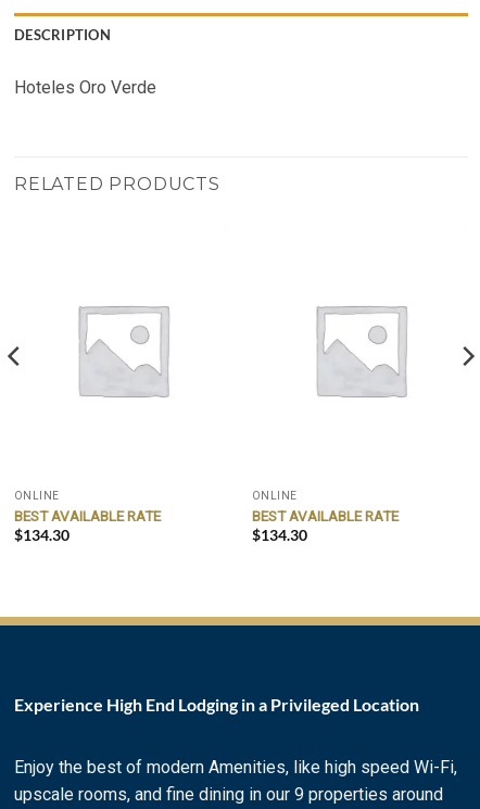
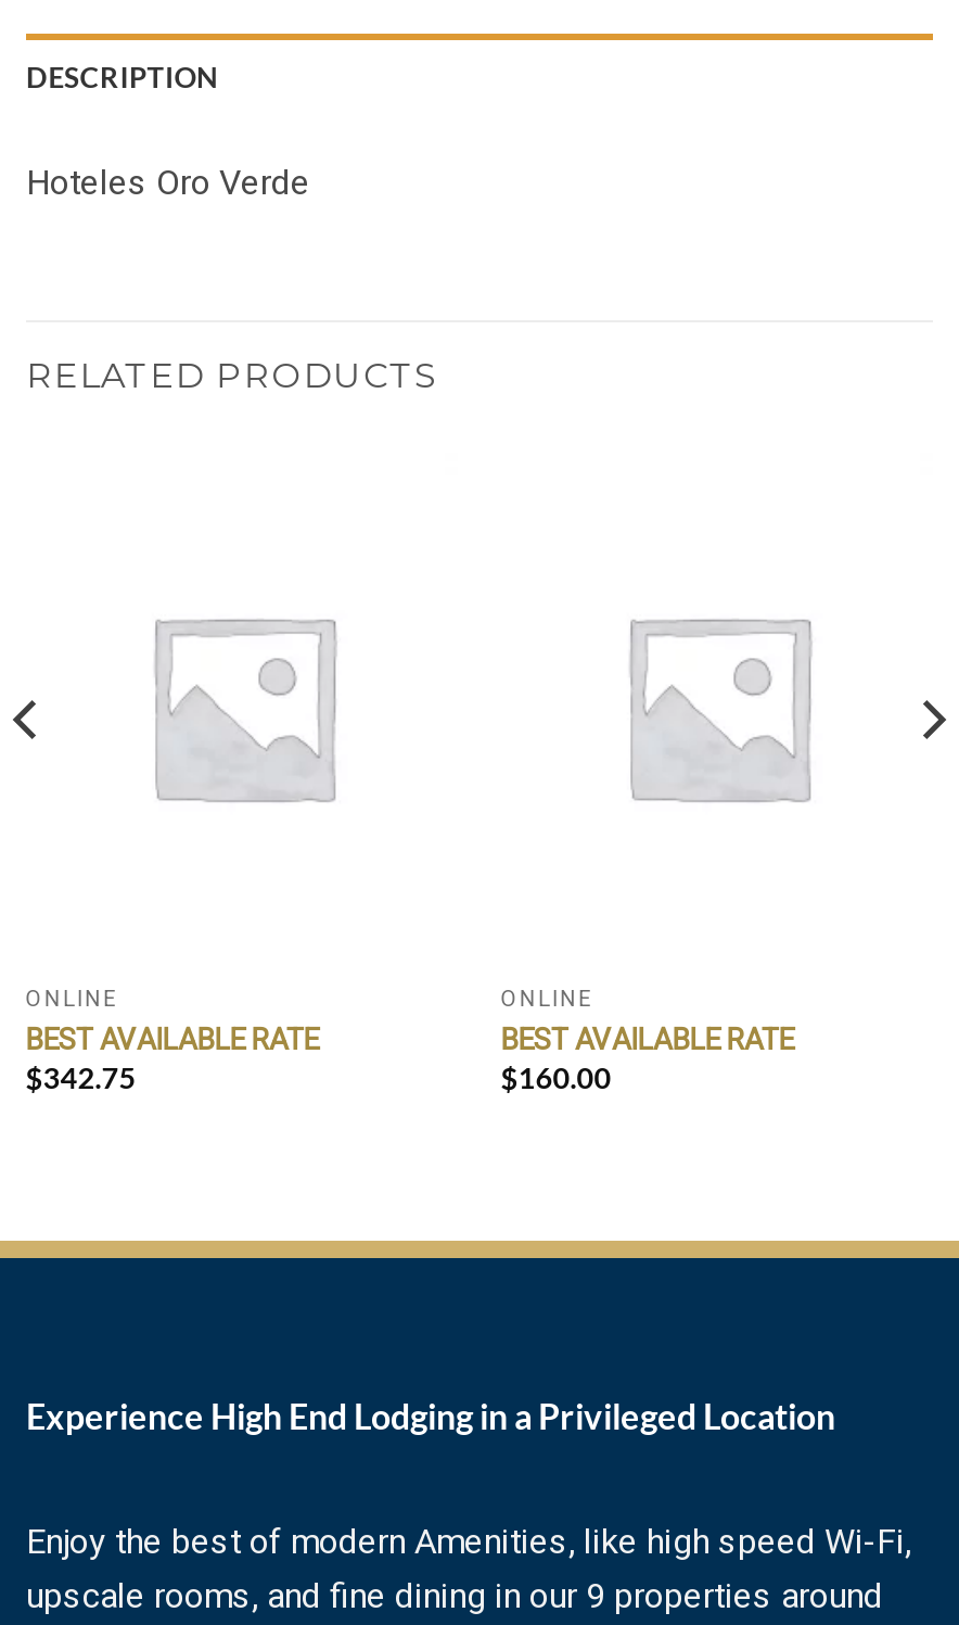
- $134.30
+ $342.75

- $134.30
+ $160.00
